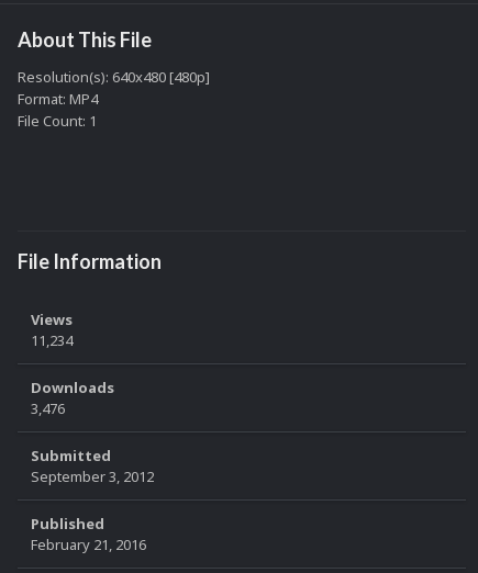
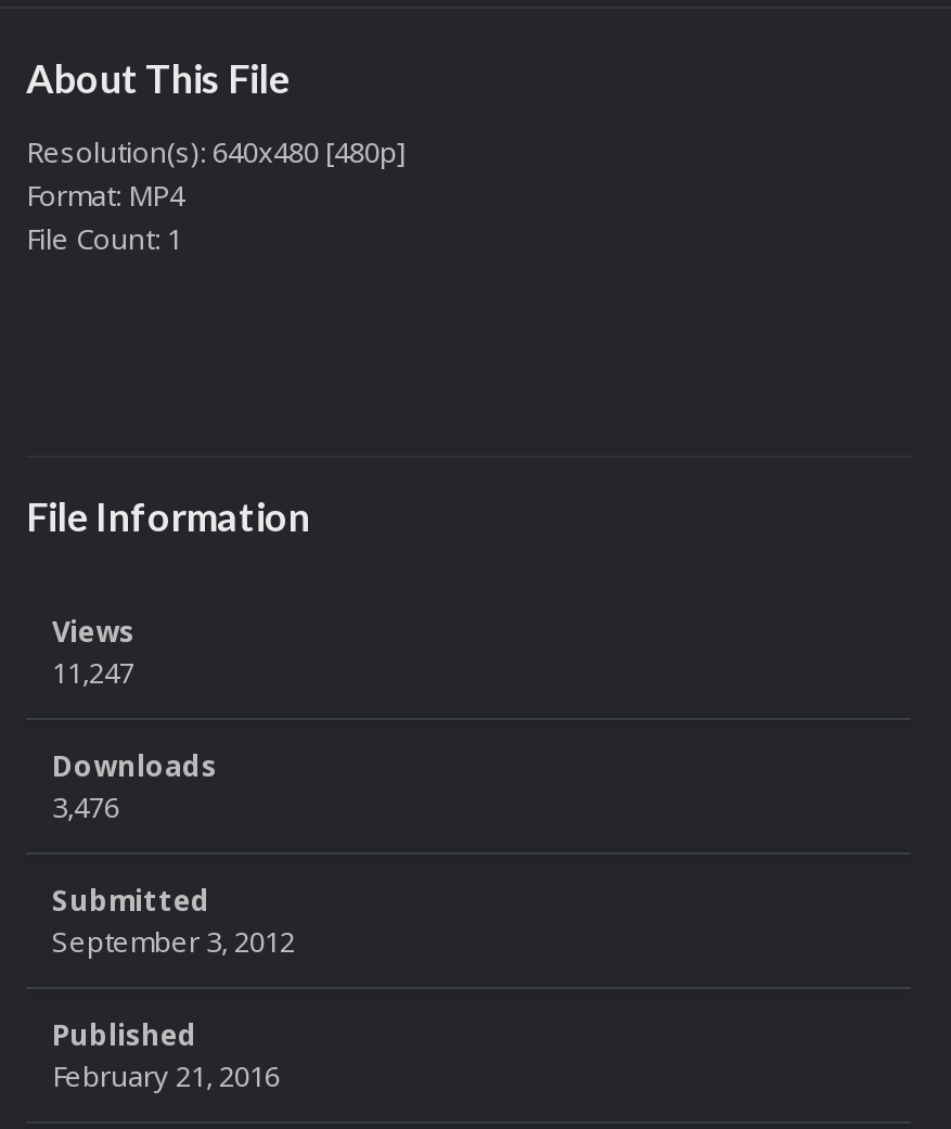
- 11,234
+ 11,247
